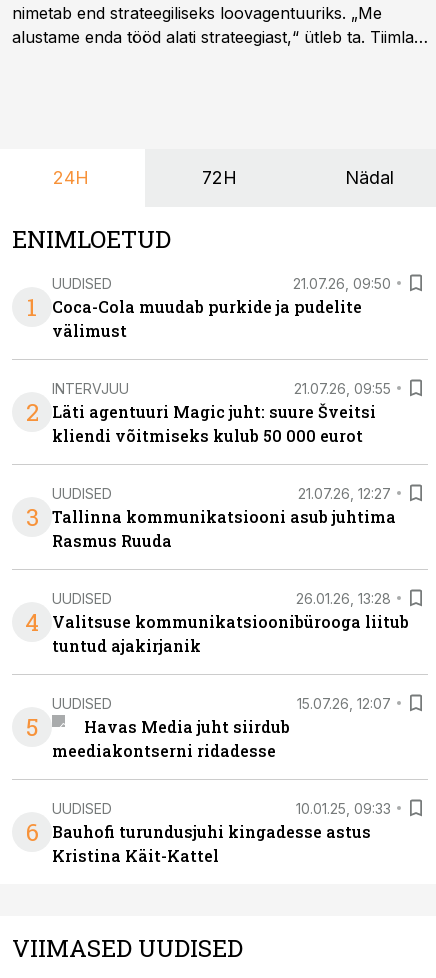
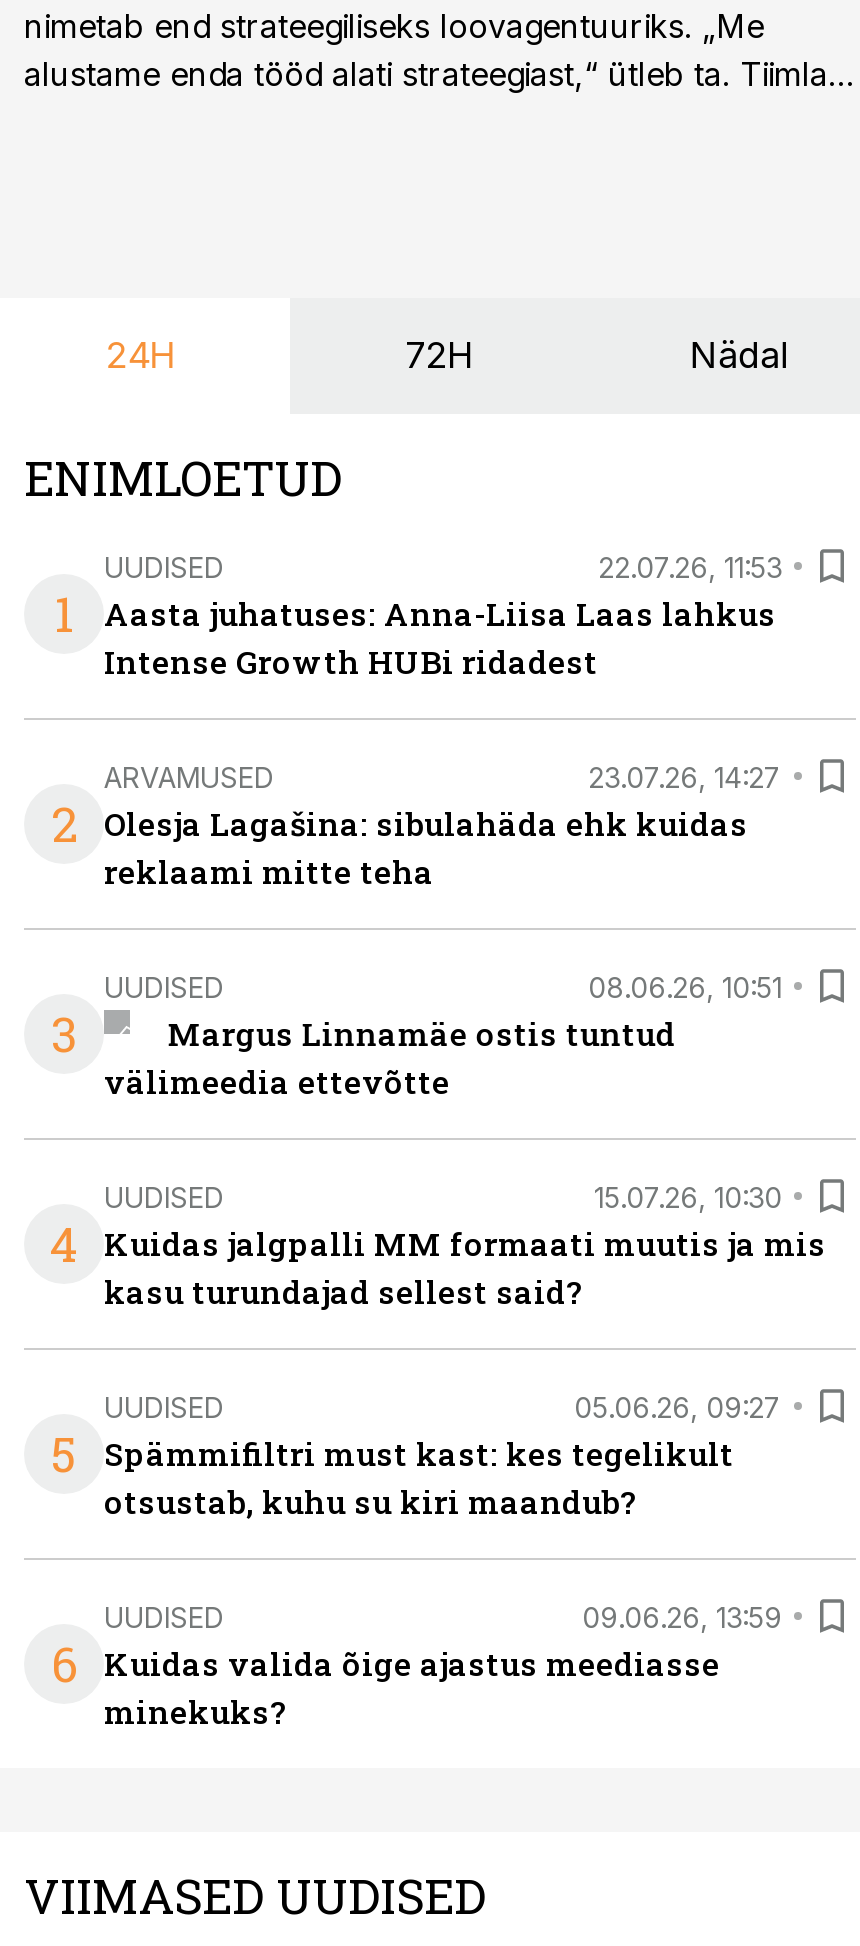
- 21.07.26, 09:50
- Coca-Cola muudab purkide ja pudelite
- välimust
+ 22.07.26, 11:53
+ Aasta juhatuses: Anna-Liisa Laas lahkus
+ Intense Growth HUBi ridadest

- INTERVJUU
- 21.07.26, 09:55
- Läti agentuuri Magic juht: suure Šveitsi
- kliendi võitmiseks kulub 50 000 eurot
+ ARVAMUSED
+ 23.07.26, 14:27
+ Olesja Lagašina: sibulahäda ehk kuidas
+ reklaami mitte teha

- 21.07.26, 12:27
- Tallinna kommunikatsiooni asub juhtima
- Rasmus Ruuda
+ 08.06.26, 10:51
+ Margus Linnamäe ostis tuntud
+ välimeedia ettevõtte

- 26.01.26, 13:28
- Valitsuse kommunikatsioonibürooga liitub
- tuntud ajakirjanik
+ 15.07.26, 10:30
+ Kuidas jalgpalli MM formaati muutis ja mis
+ kasu turundajad sellest said?

- 15.07.26, 12:07
- Havas Media juht siirdub
- meediakontserni ridadesse
+ 05.06.26, 09:27
+ Spämmifiltri must kast: kes tegelikult
+ otsustab, kuhu su kiri maandub?

- 10.01.25, 09:33
- Bauhofi turundusjuhi kingadesse astus
- Kristina Käit-Kattel
+ 09.06.26, 13:59
+ Kuidas valida õige ajastus meediasse
+ minekuks?
